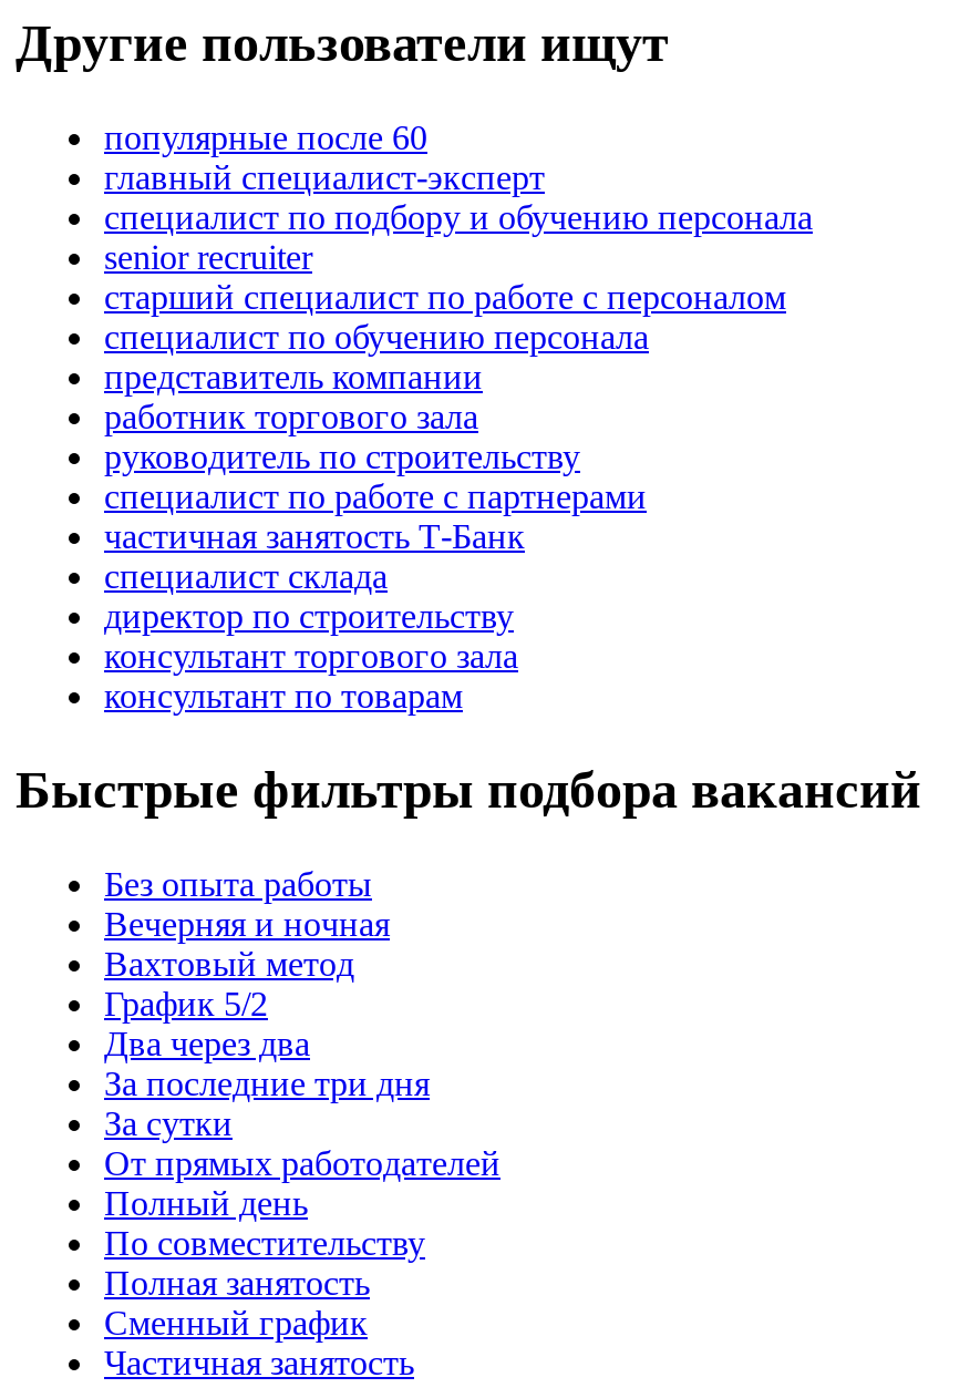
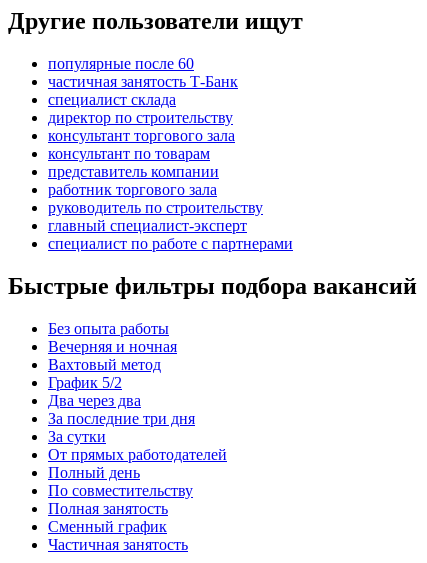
moved down: представитель компании | работник торгового зала | руководитель по строительству | главный специалист-эксперт | специалист по работе с партнерами

- специалист по подбору и обучению персонала
- senior recruiter
- старший специалист по работе с персоналом
- специалист по обучению персонала

moved up: частичная занятость Т-Банк | специалист склада | директор по строительству | консультант торгового зала | консультант по товарам
